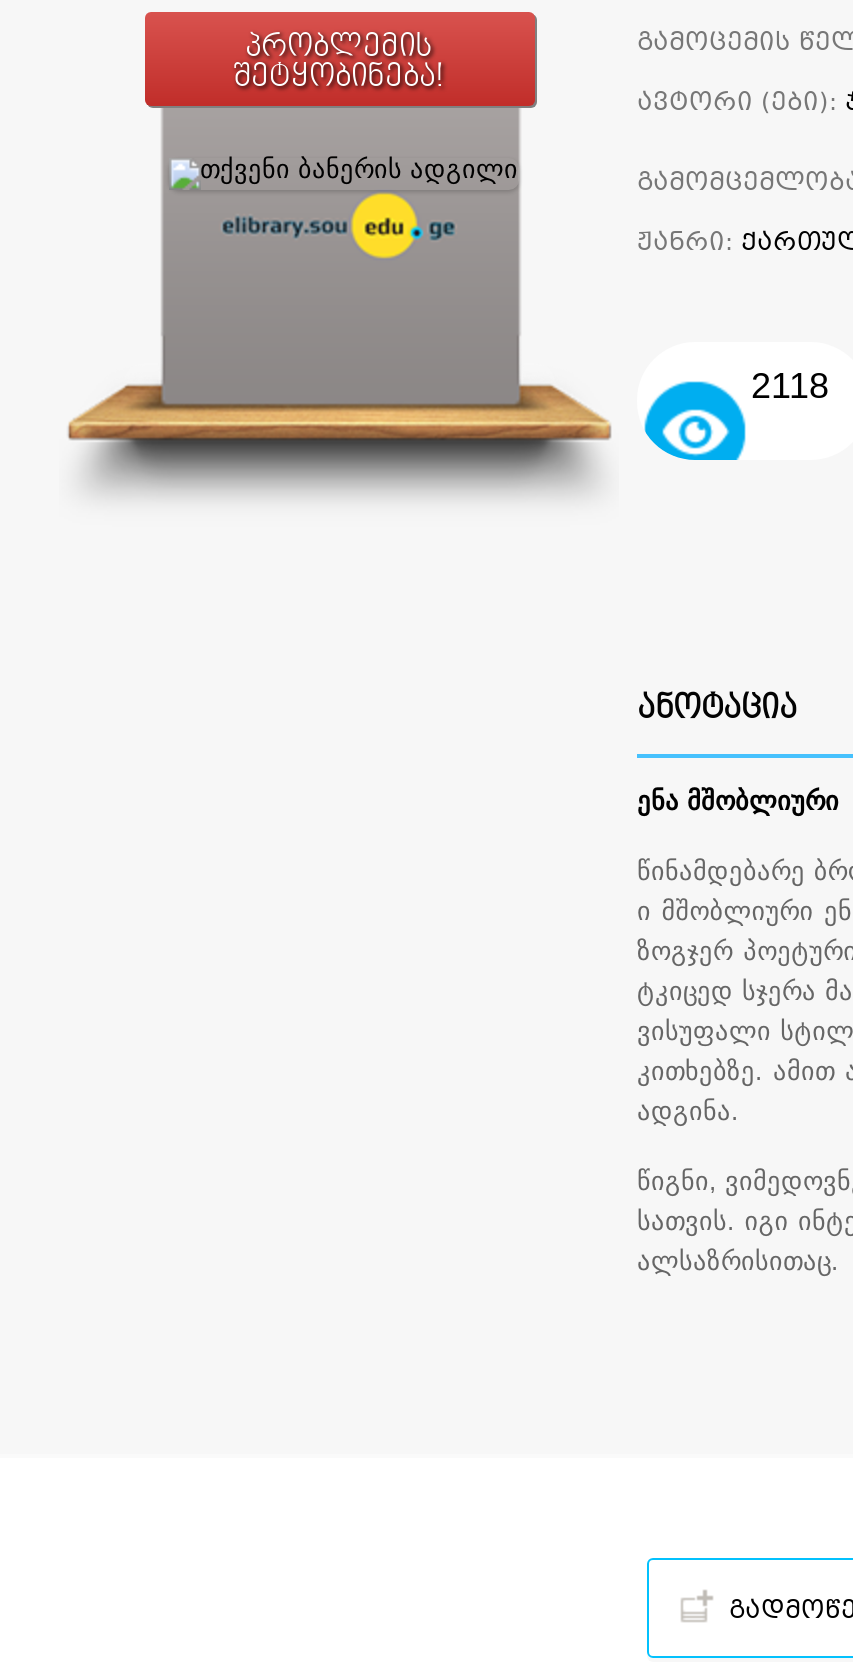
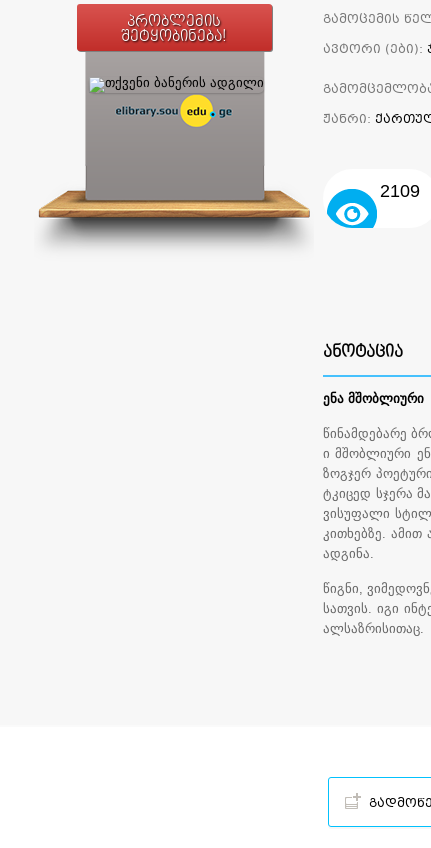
- 2118
+ 2109
